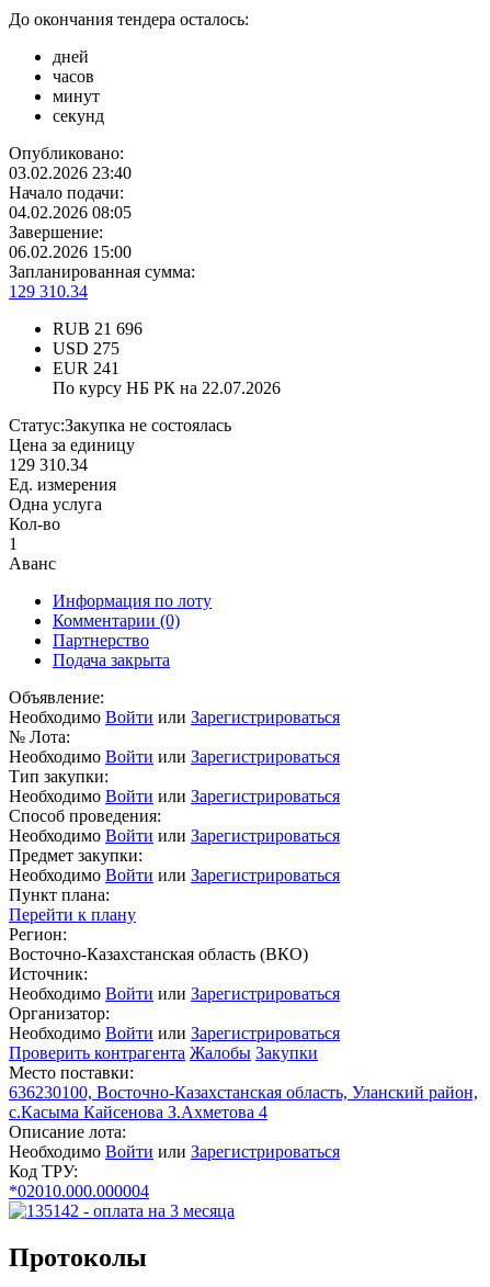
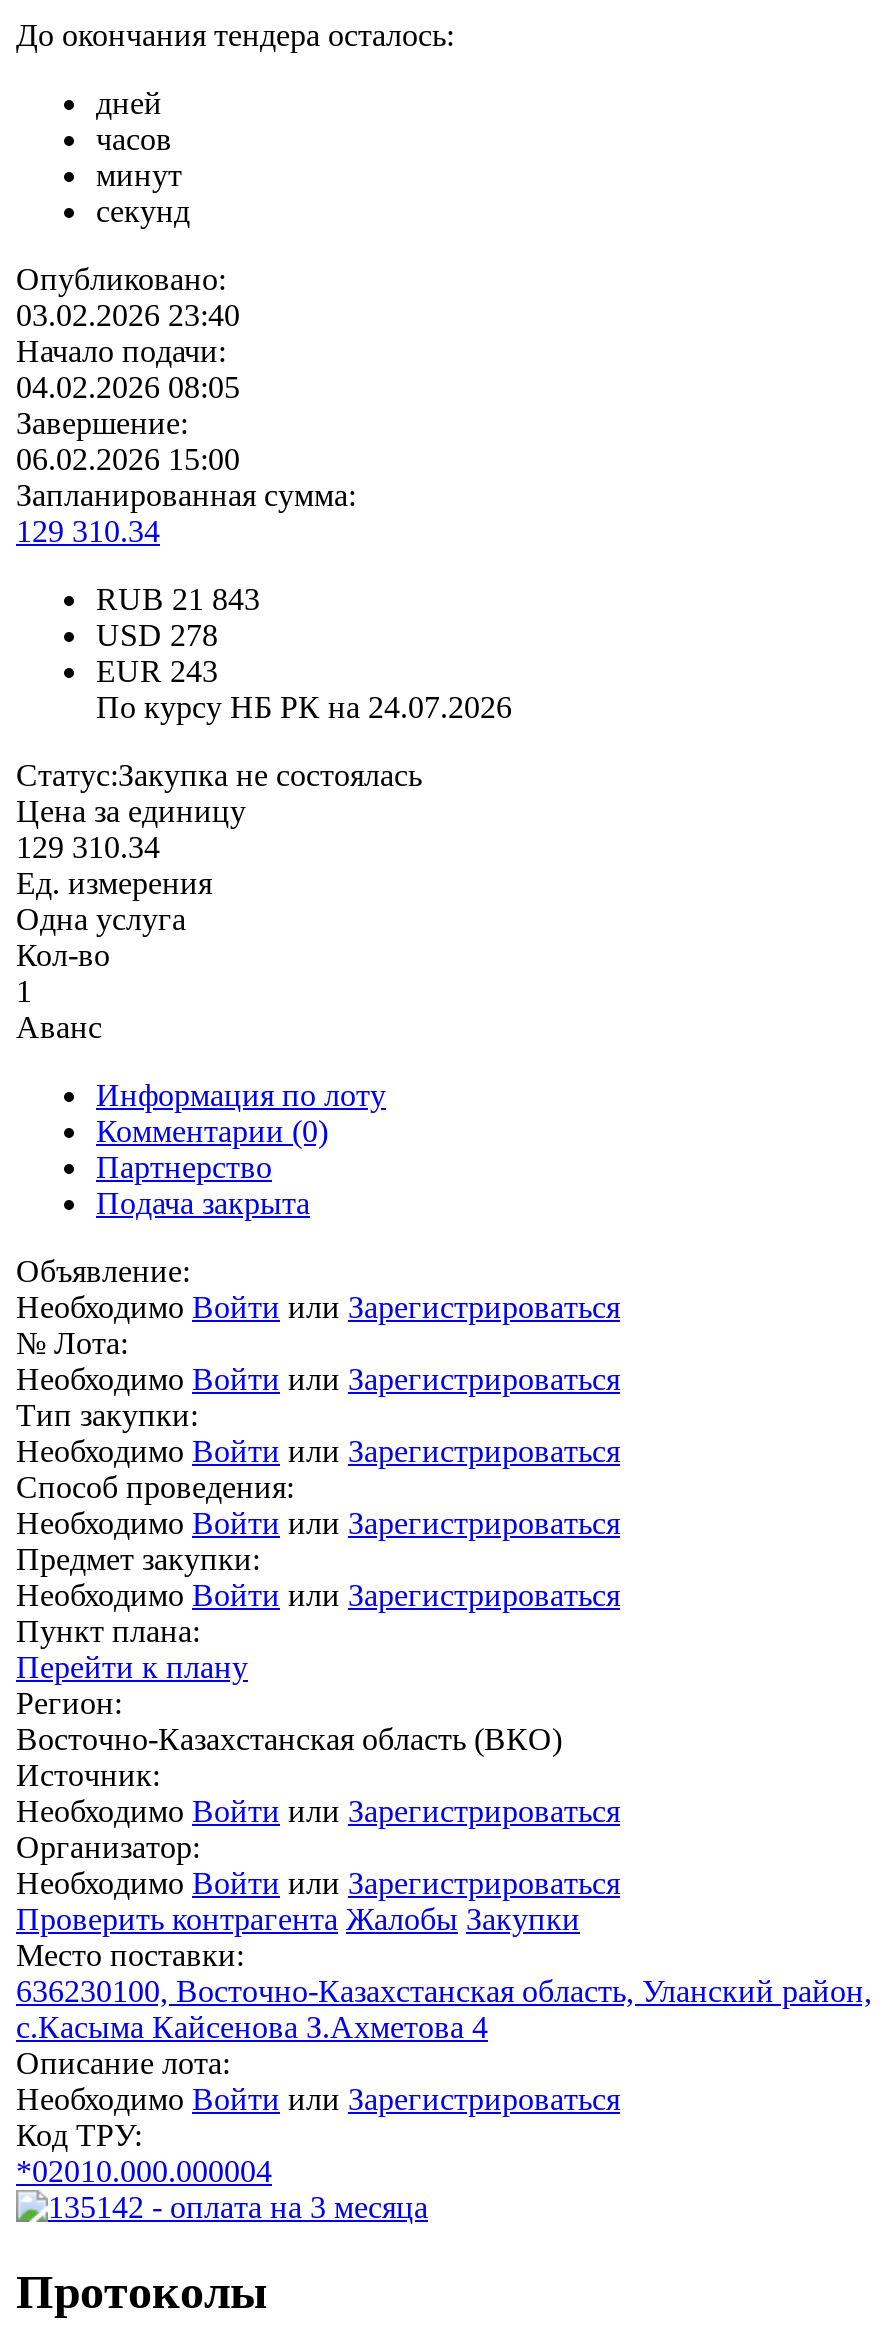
- RUB 21 696
+ RUB 21 843

- USD 275
+ USD 278

- EUR 241
+ EUR 243

- По курсу НБ РК на 22.07.2026
+ По курсу НБ РК на 24.07.2026
